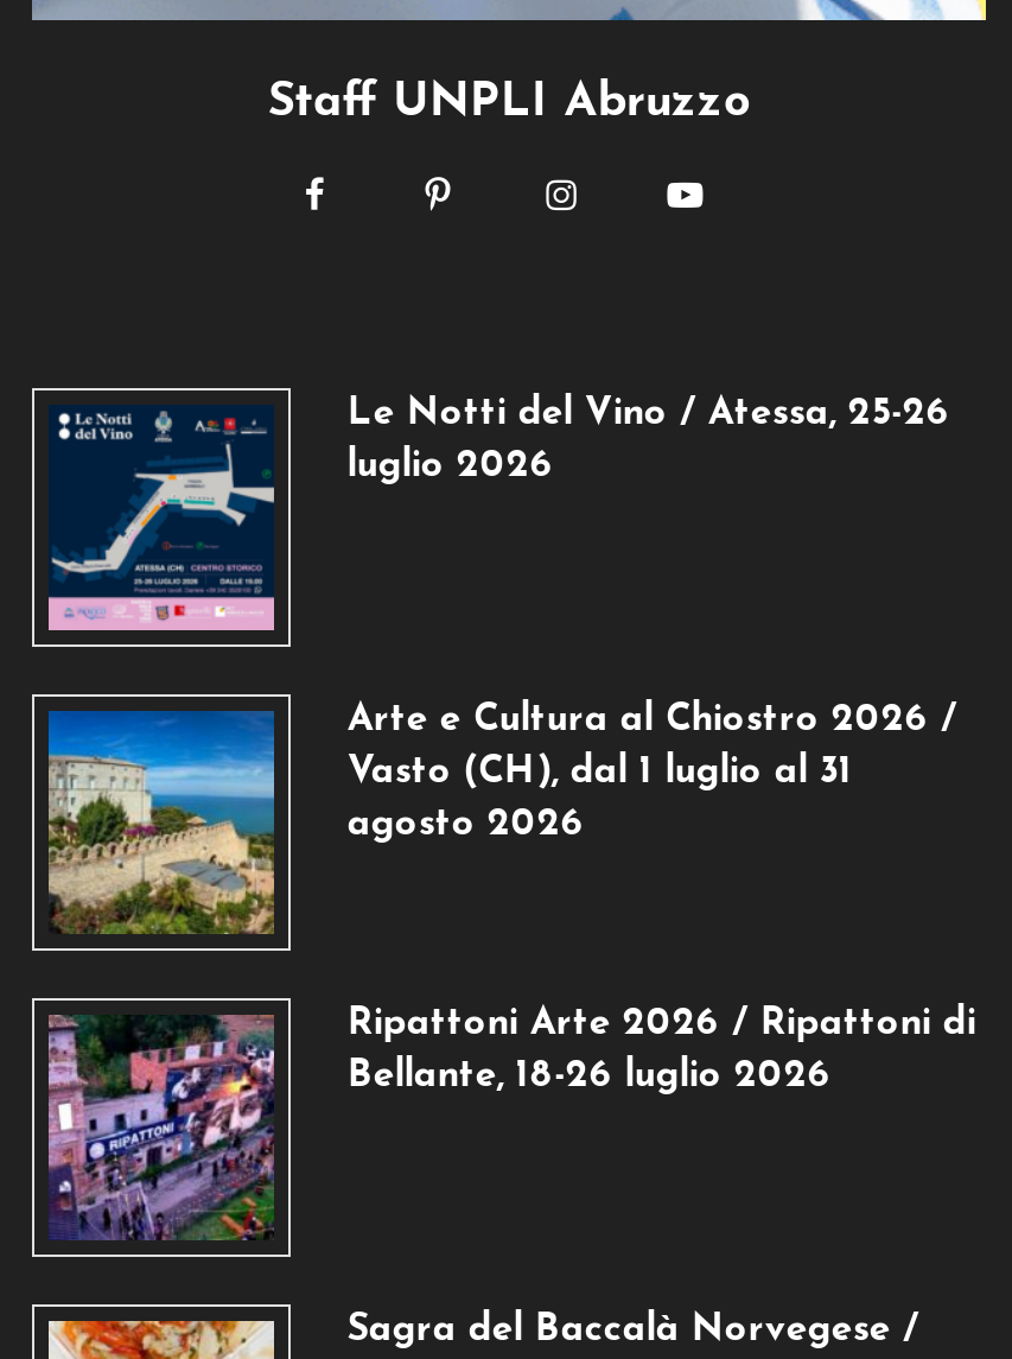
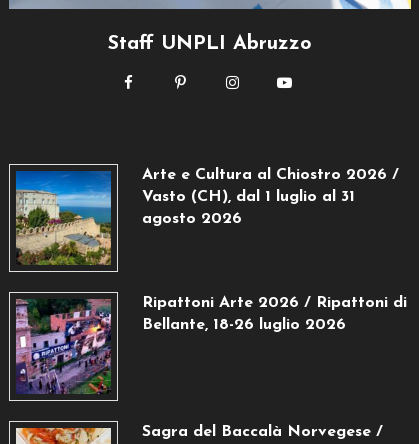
- [image]
- Le Notti del Vino / Atessa, 25-26
- luglio 2026
